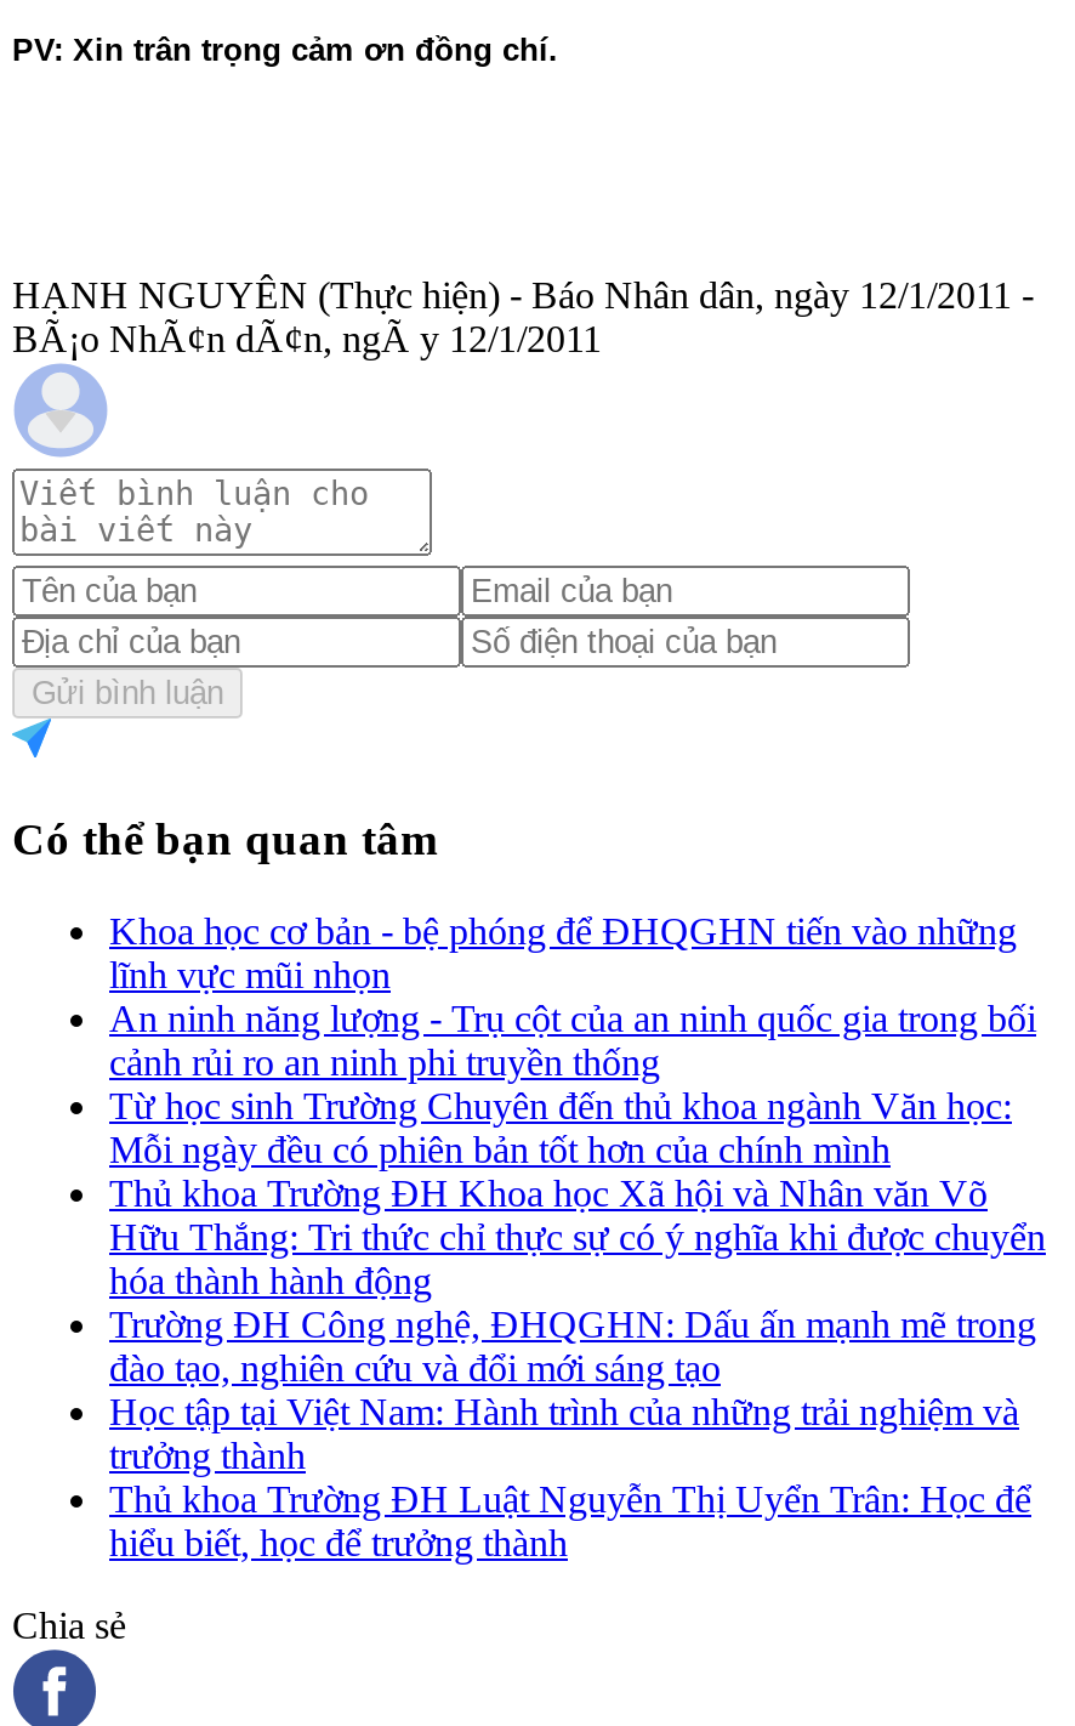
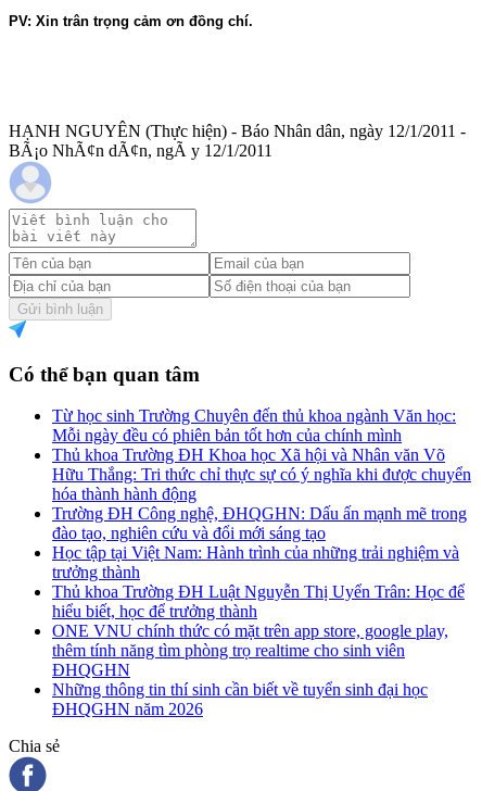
- Khoa học cơ bản - bệ phóng để ĐHQGHN tiến vào những
- lĩnh vực mũi nhọn
- An ninh năng lượng - Trụ cột của an ninh quốc gia trong bối
- cảnh rủi ro an ninh phi truyền thống

moved up: Từ học sinh Trường Chuyên đến thủ khoa ngành Văn học: | Mỗi ngày đều có phiên bản tốt hơn của chính mình | Thủ khoa Trường ĐH Khoa học Xã hội và Nhân văn Võ | ... | Thủ khoa Trường ĐH Luật Nguyễn Thị Uyển Trân: Học để | hiểu biết, học để trưởng thành

+ ONE VNU chính thức có mặt trên app store, google play,
+ thêm tính năng tìm phòng trọ realtime cho sinh viên
+ ĐHQGHN
+ Những thông tin thí sinh cần biết về tuyển sinh đại học
+ ĐHQGHN năm 2026
